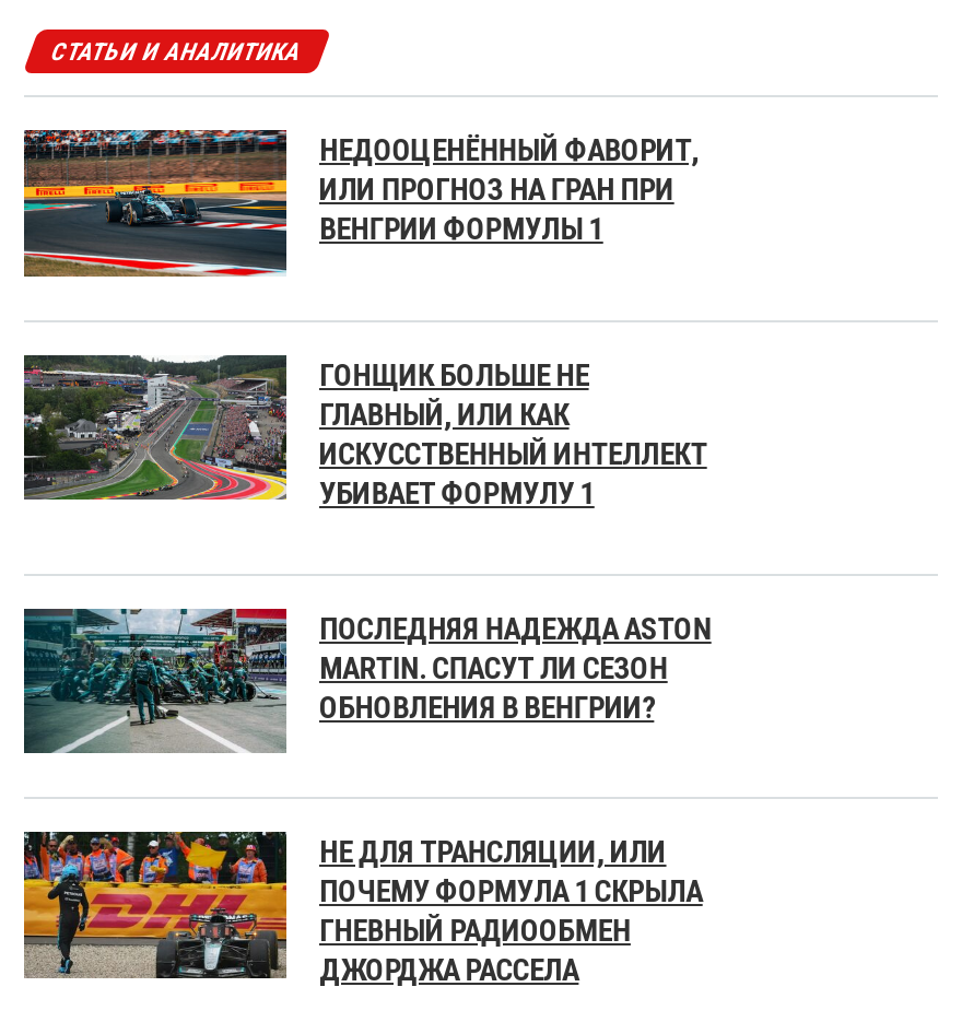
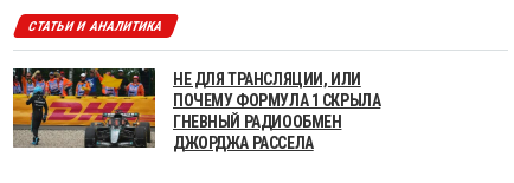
- [image]
- НЕДООЦЕНЁННЫЙ ФАВОРИТ,
- ИЛИ ПРОГНОЗ НА ГРАН ПРИ
- ВЕНГРИИ ФОРМУЛЫ 1

- [image]
- ГОНЩИК БОЛЬШЕ НЕ
- ГЛАВНЫЙ, ИЛИ КАК
- ИСКУССТВЕННЫЙ ИНТЕЛЛЕКТ
- УБИВАЕТ ФОРМУЛУ 1

- [image]
- ПОСЛЕДНЯЯ НАДЕЖДА ASTON
- MARTIN. СПАСУТ ЛИ СЕЗОН
- ОБНОВЛЕНИЯ В ВЕНГРИИ?
